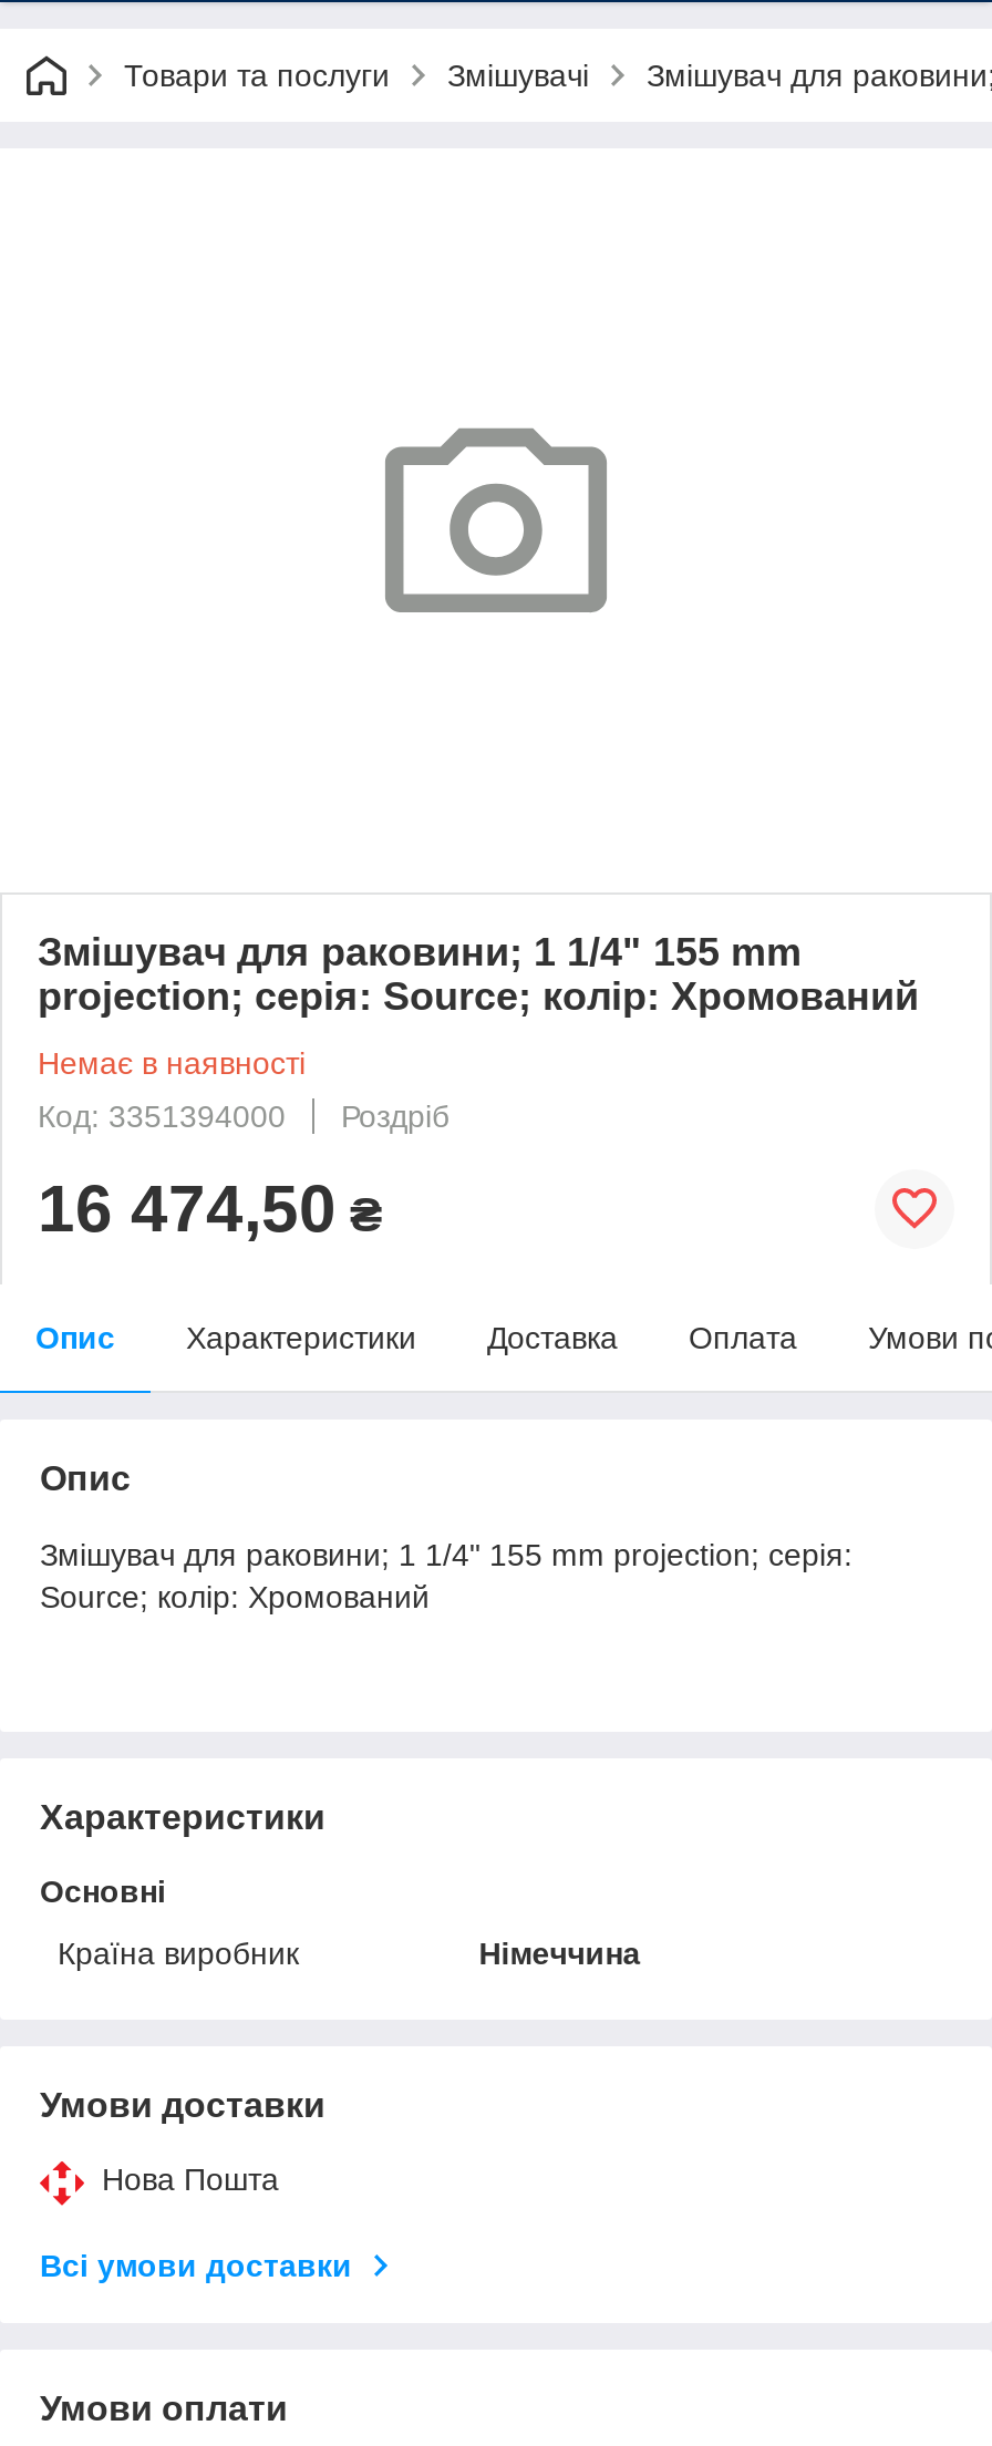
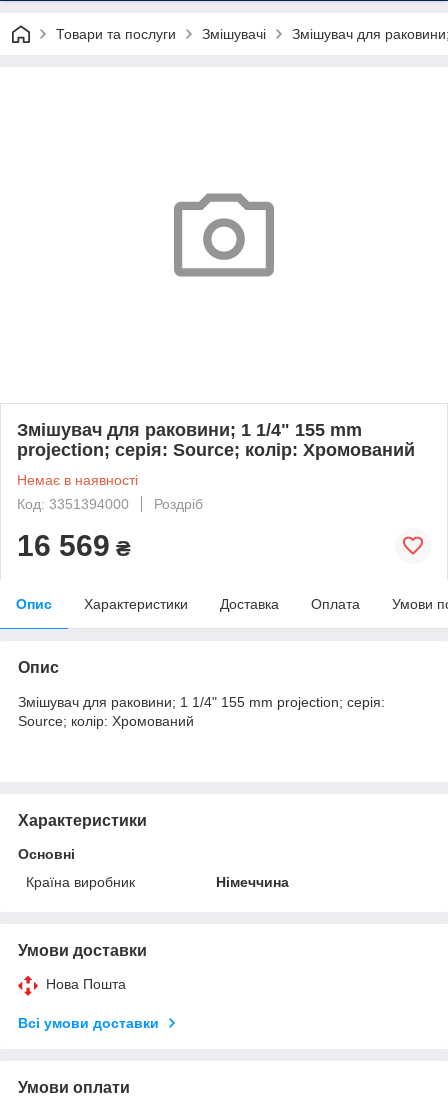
- 16 474,50 ₴
+ 16 569 ₴
